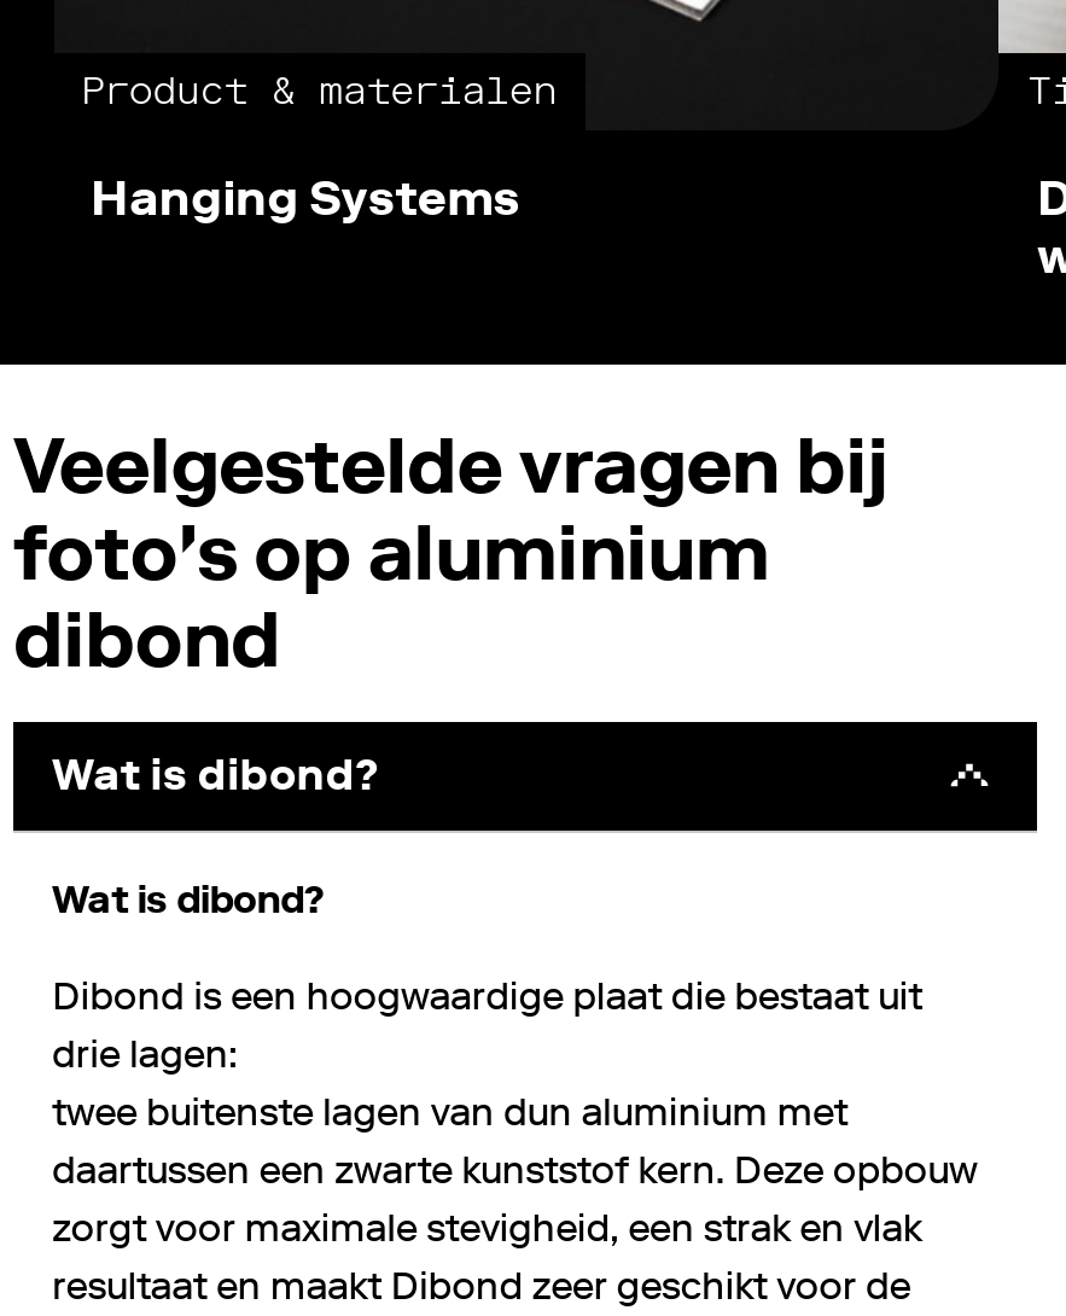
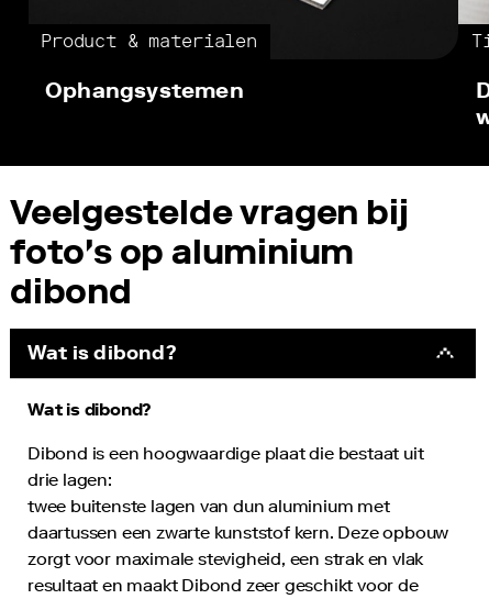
- Hanging Systems
+ Ophangsystemen
